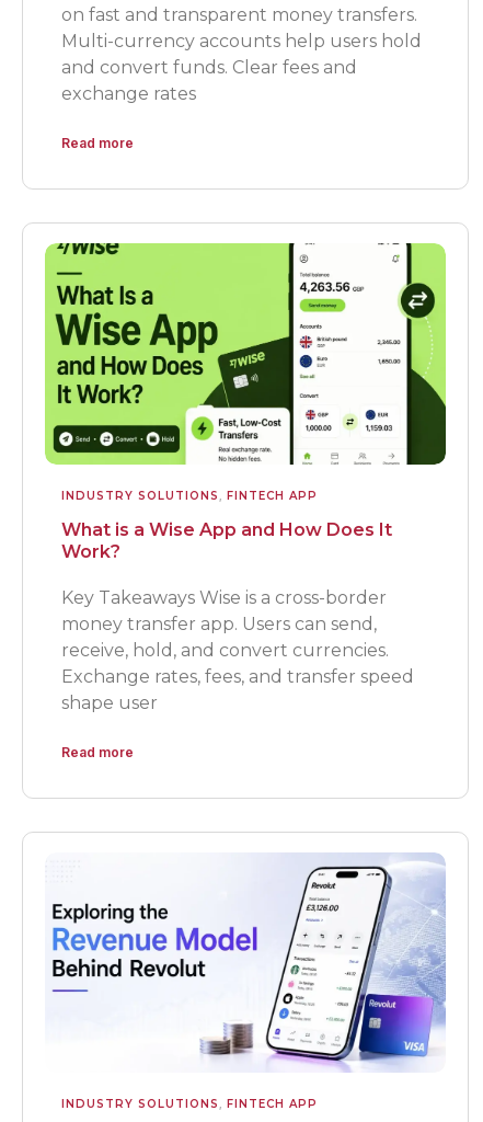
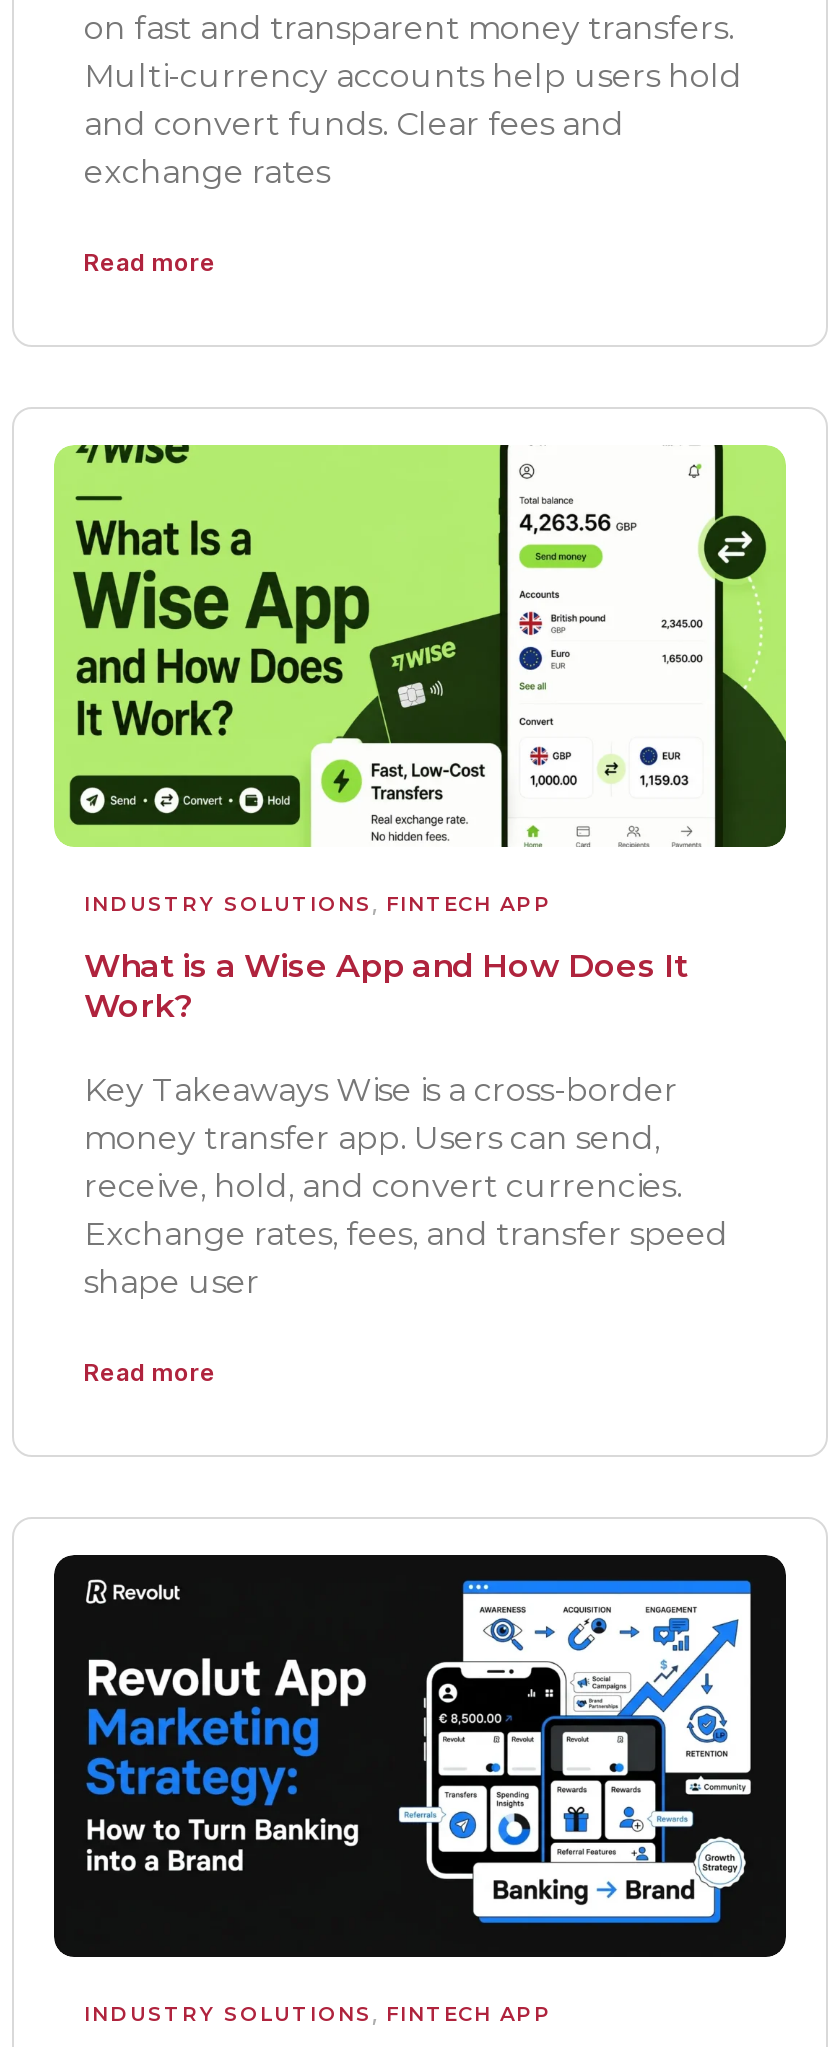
- [image]
+ [image]
